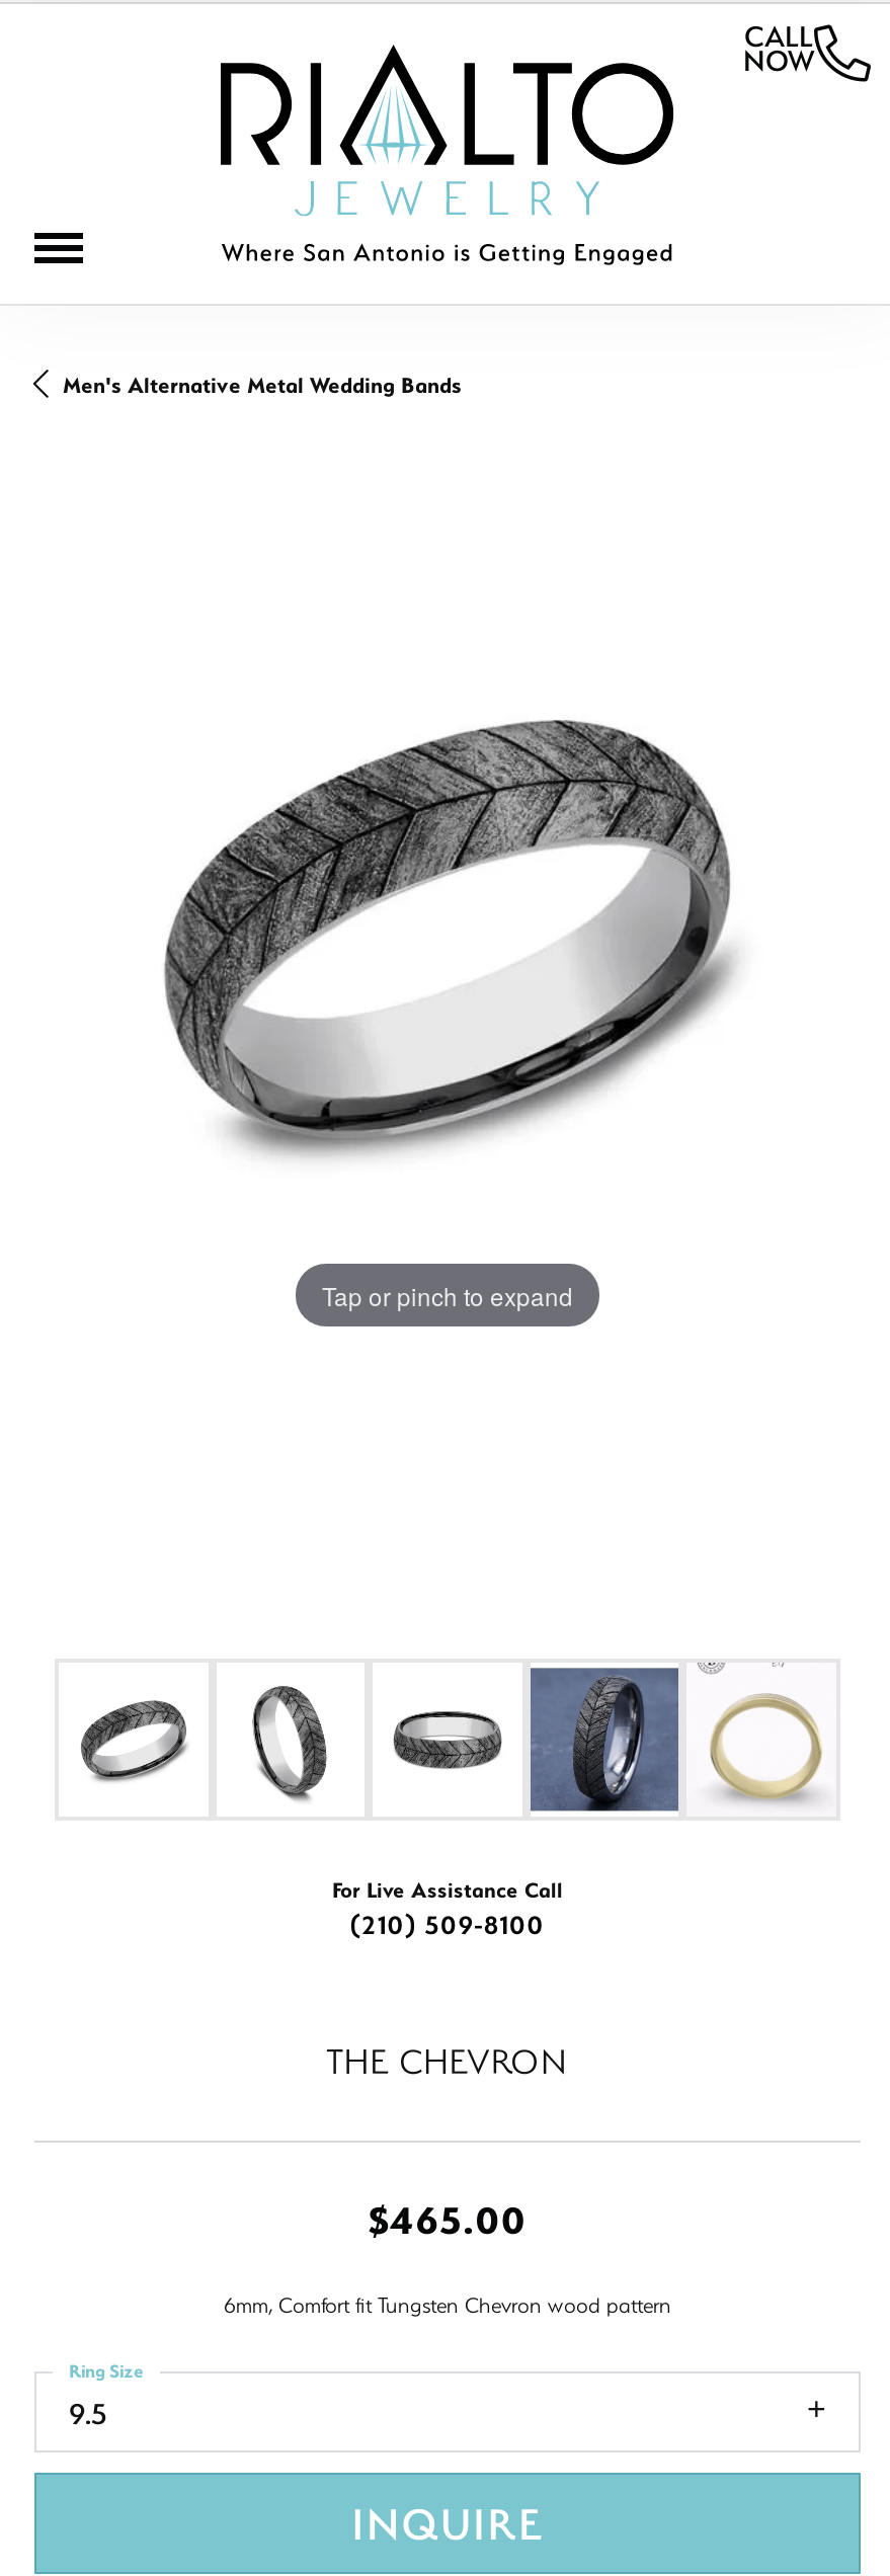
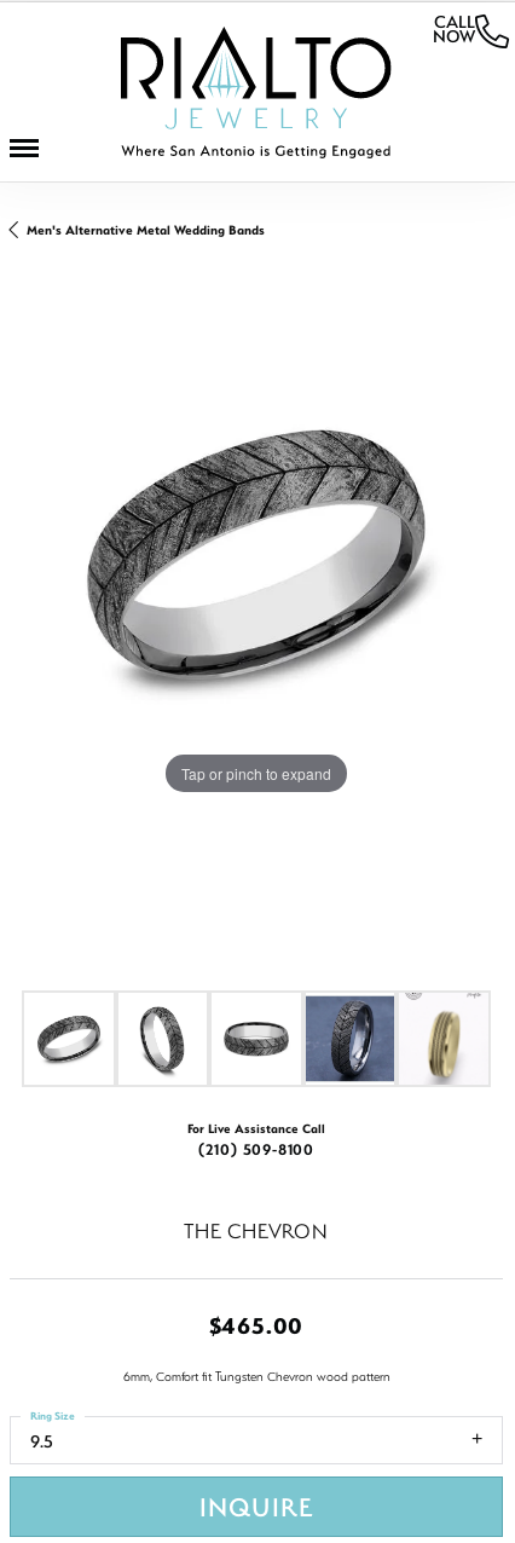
- [image]
+ [image]
